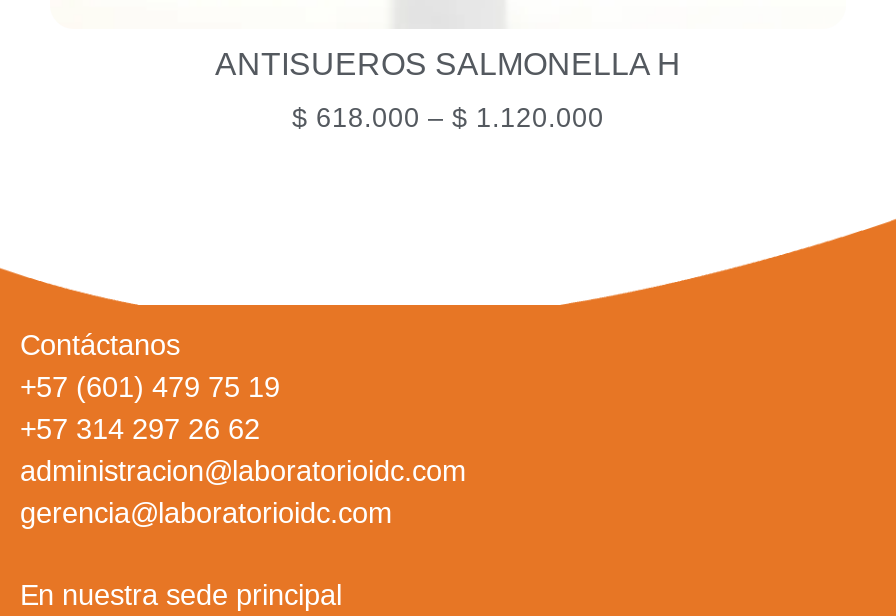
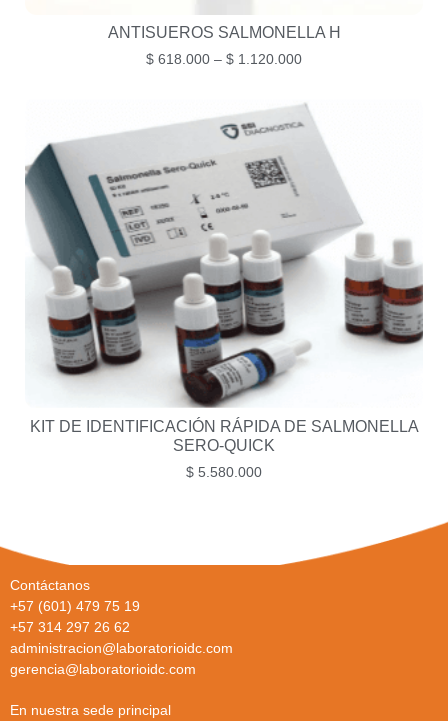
+ [image]
+ KIT DE IDENTIFICACIÓN RÁPIDA DE SALMONELLA
+ SERO-QUICK
+ $5.580.000
